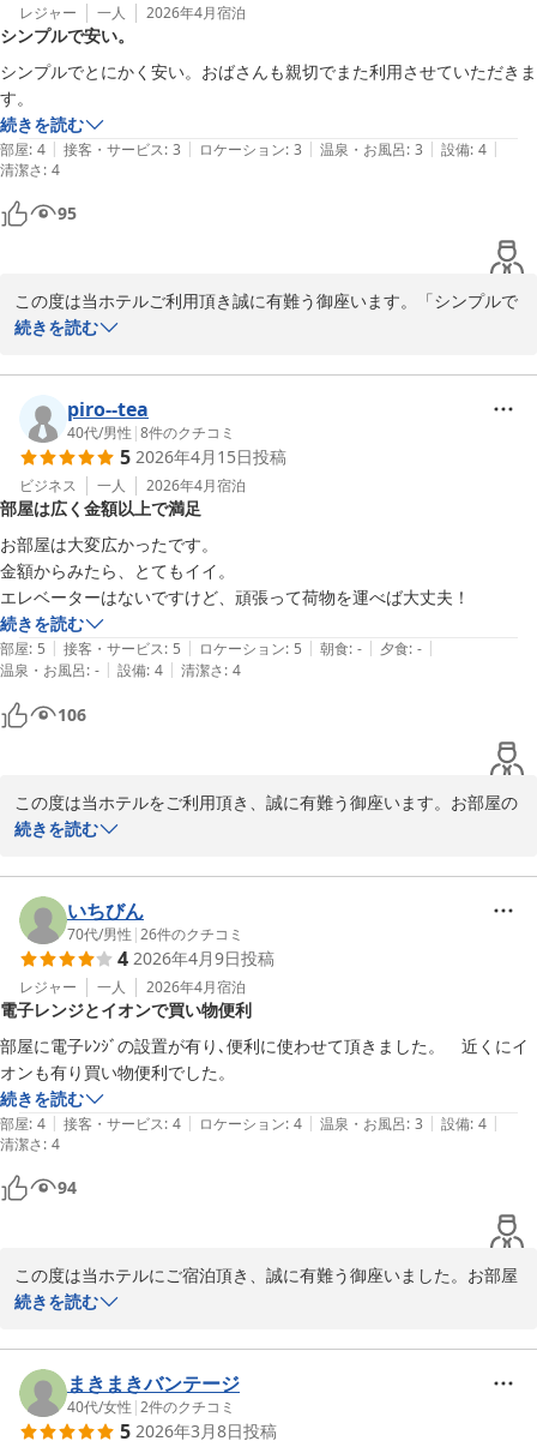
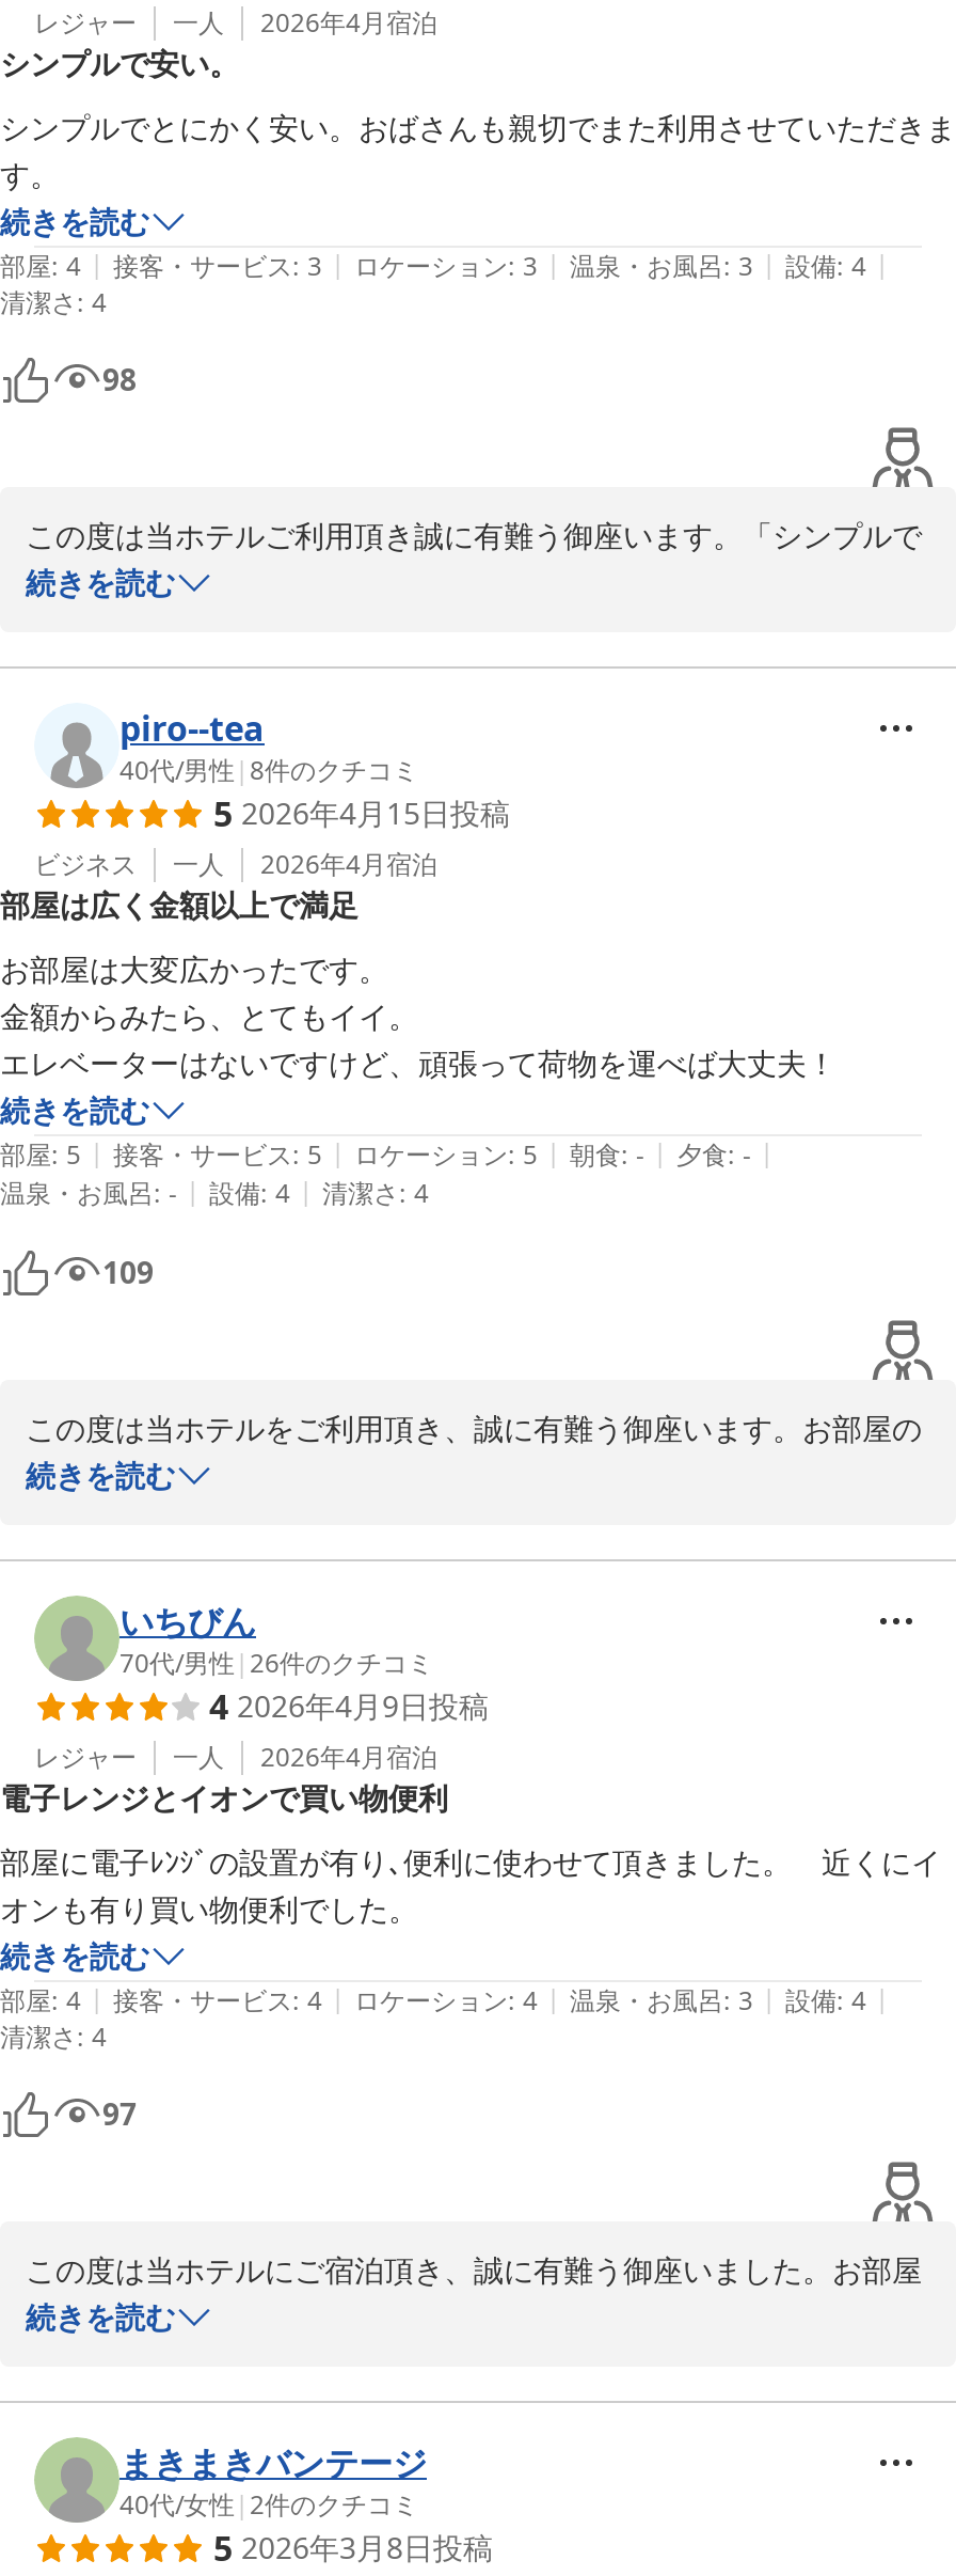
- 95
+ 98

- 106
+ 109

- 94
+ 97
